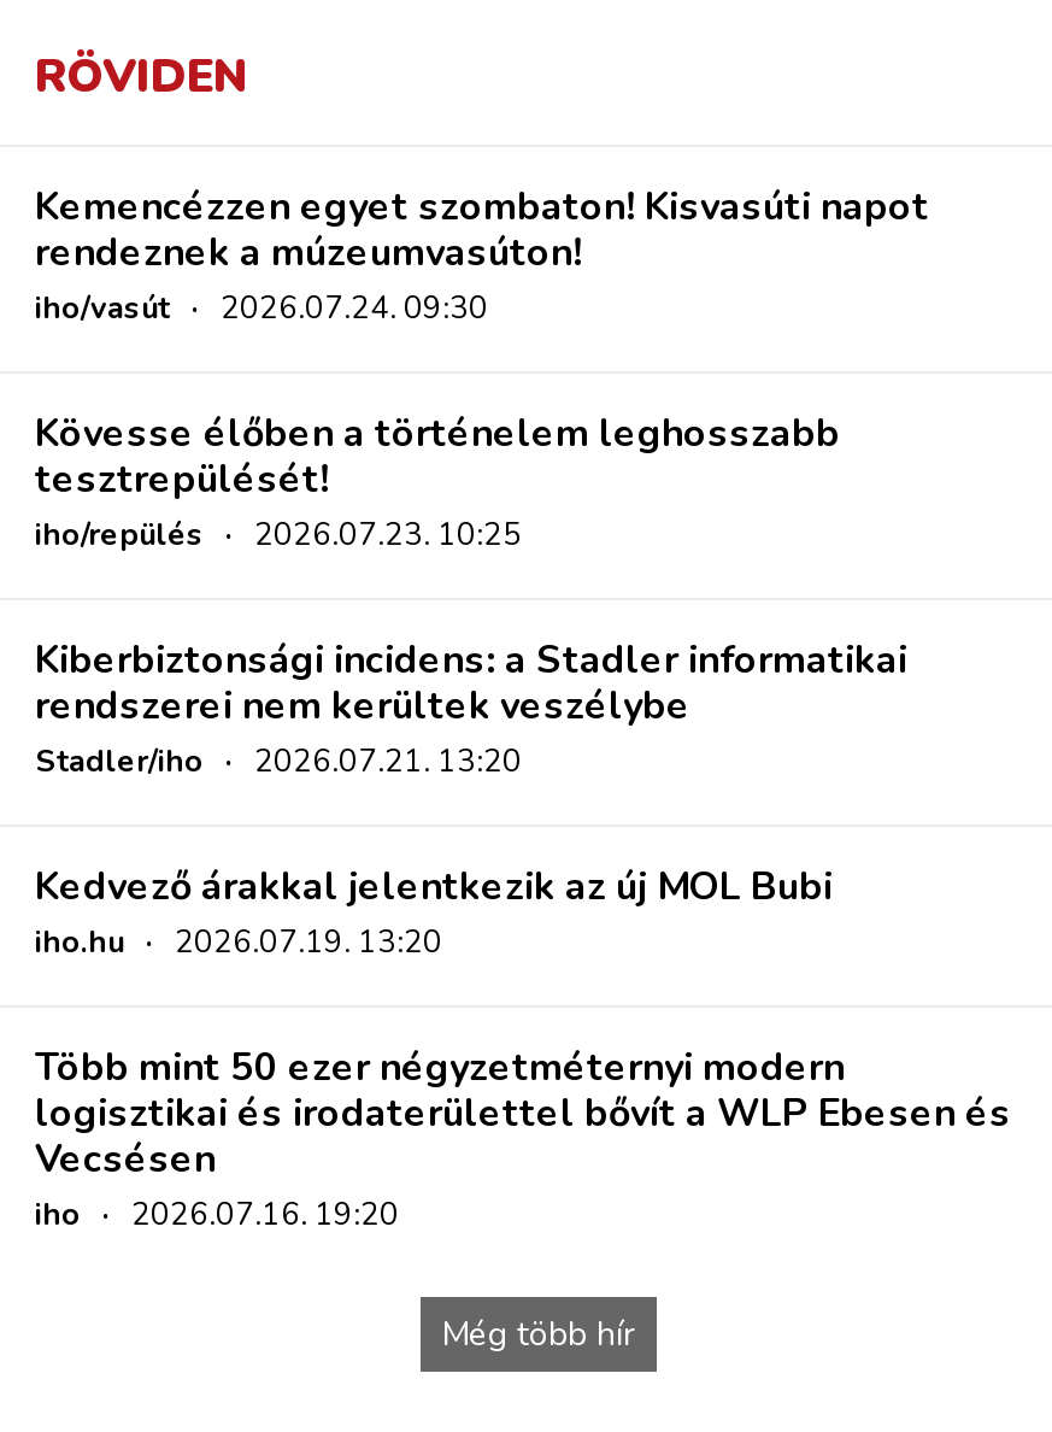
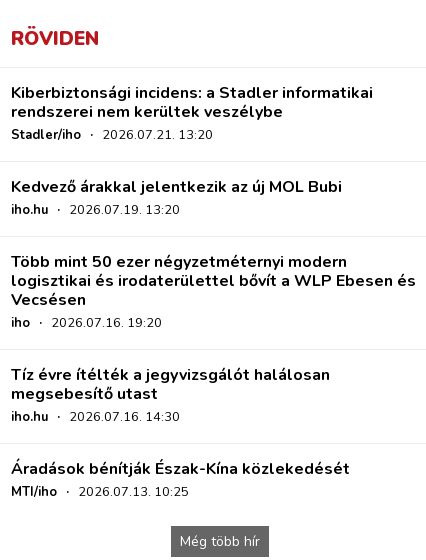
- Kemencézzen egyet szombaton! Kisvasúti napot
- rendeznek a múzeumvasúton!
- iho/vasút · 2026.07.24. 09:30
- Kövesse élőben a történelem leghosszabb
- tesztrepülését!
- iho/repülés · 2026.07.23. 10:25

moved up: Kiberbiztonsági incidens: a Stadler informatikai | rendszerei nem kerültek veszélybe | Stadler/iho · 2026.07.21. 13:20 | ... | Vecsésen | iho · 2026.07.16. 19:20

+ Tíz évre ítélték a jegyvizsgálót halálosan
+ megsebesítő utast
+ iho.hu · 2026.07.16. 14:30
+ Áradások bénítják Észak-Kína közlekedését
+ MTI/iho · 2026.07.13. 10:25
